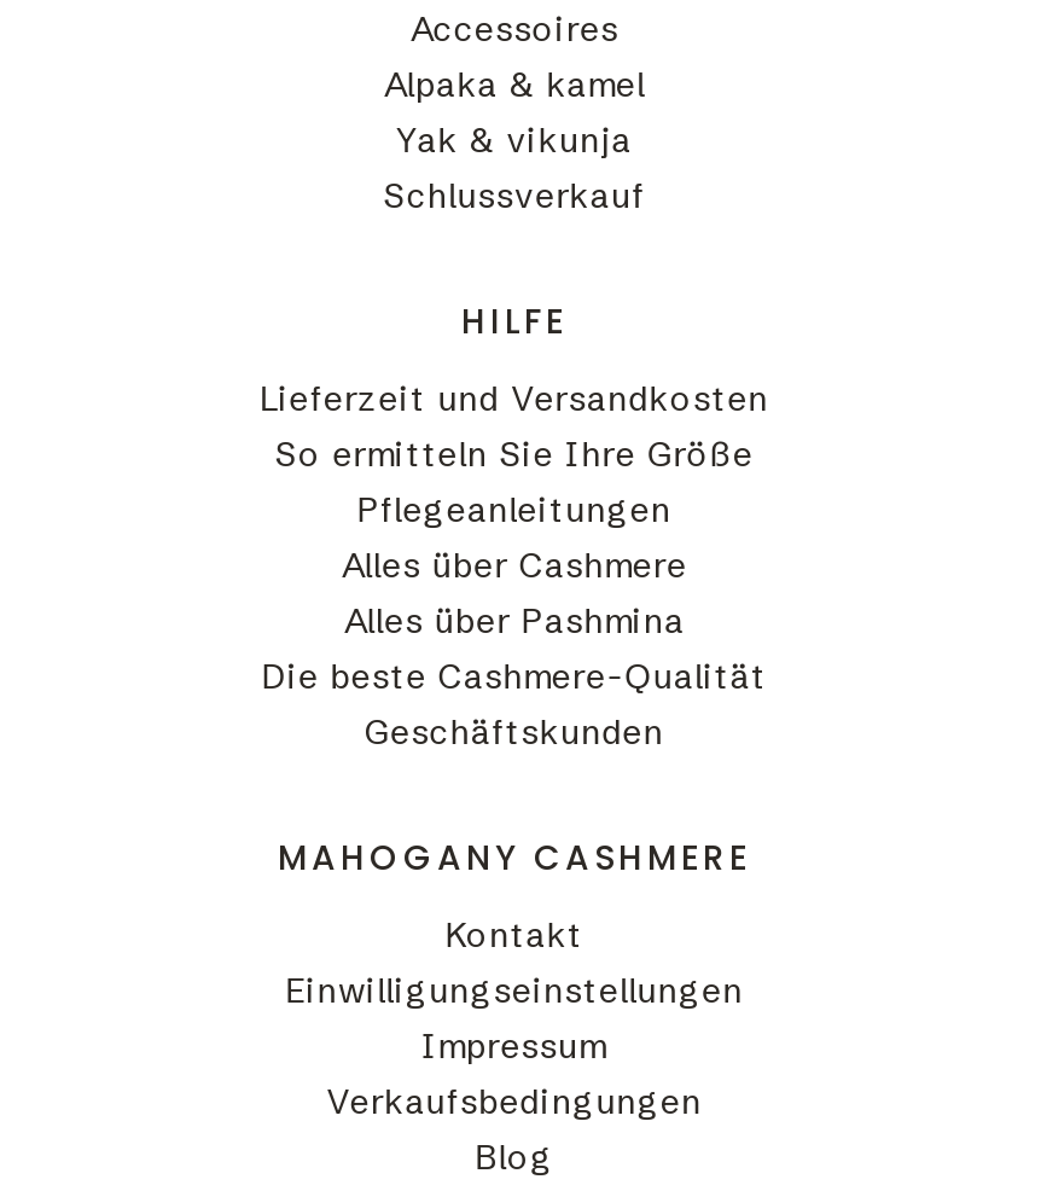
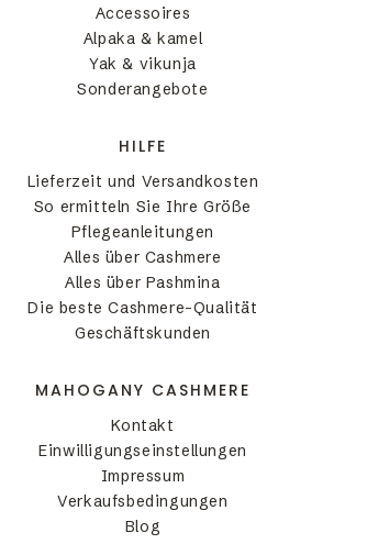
- Schlussverkauf
+ Sonderangebote
